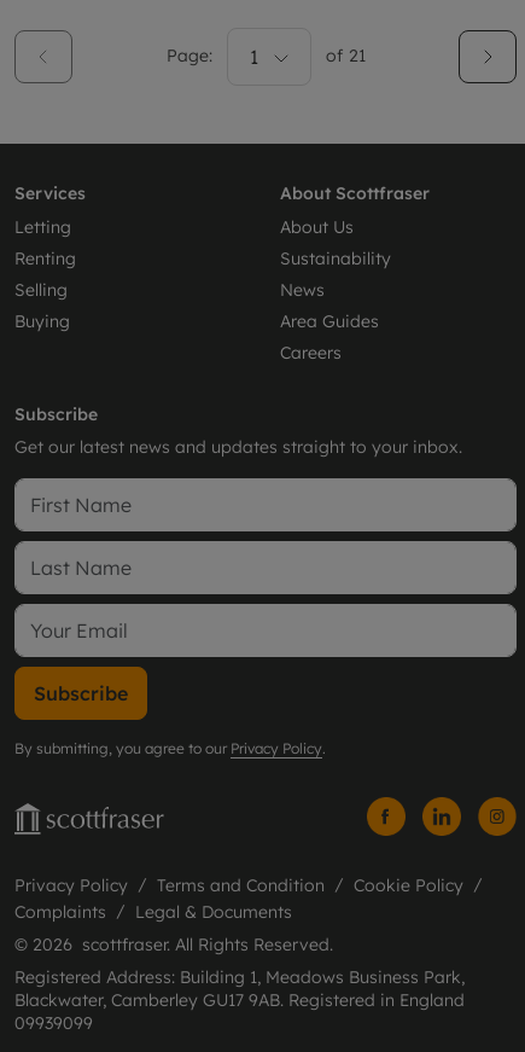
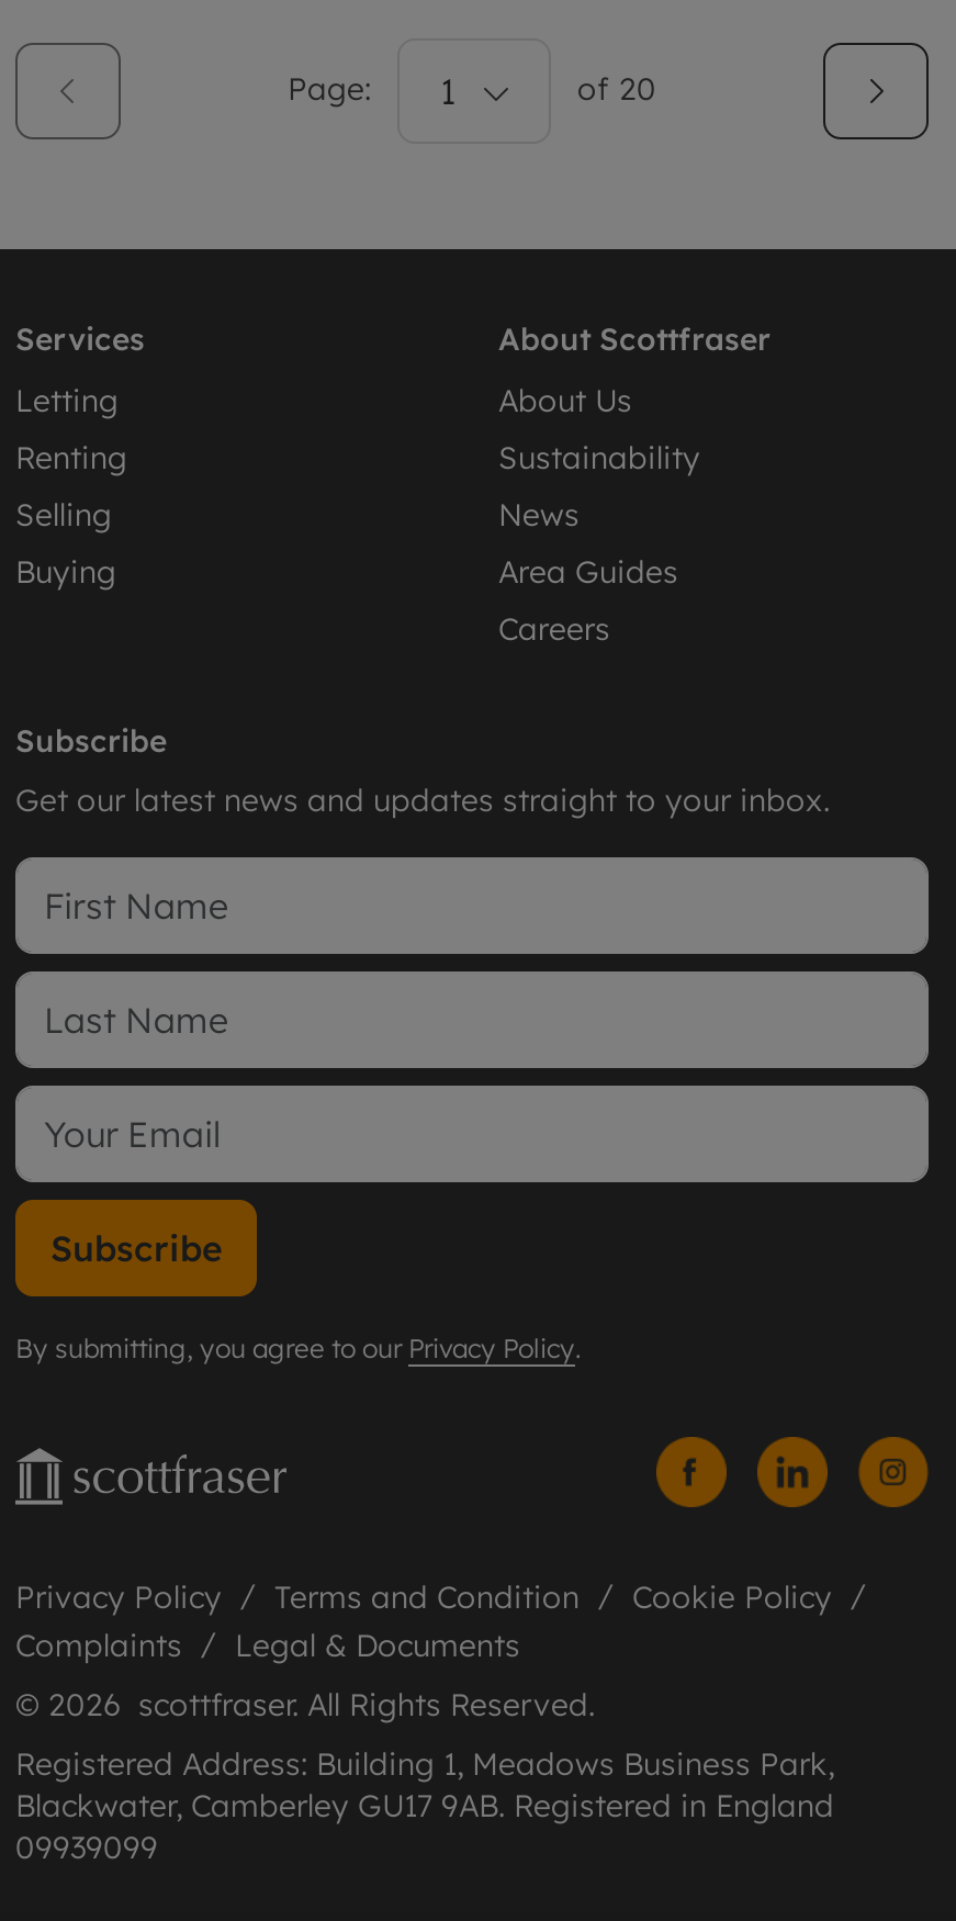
- of 21
+ of 20
